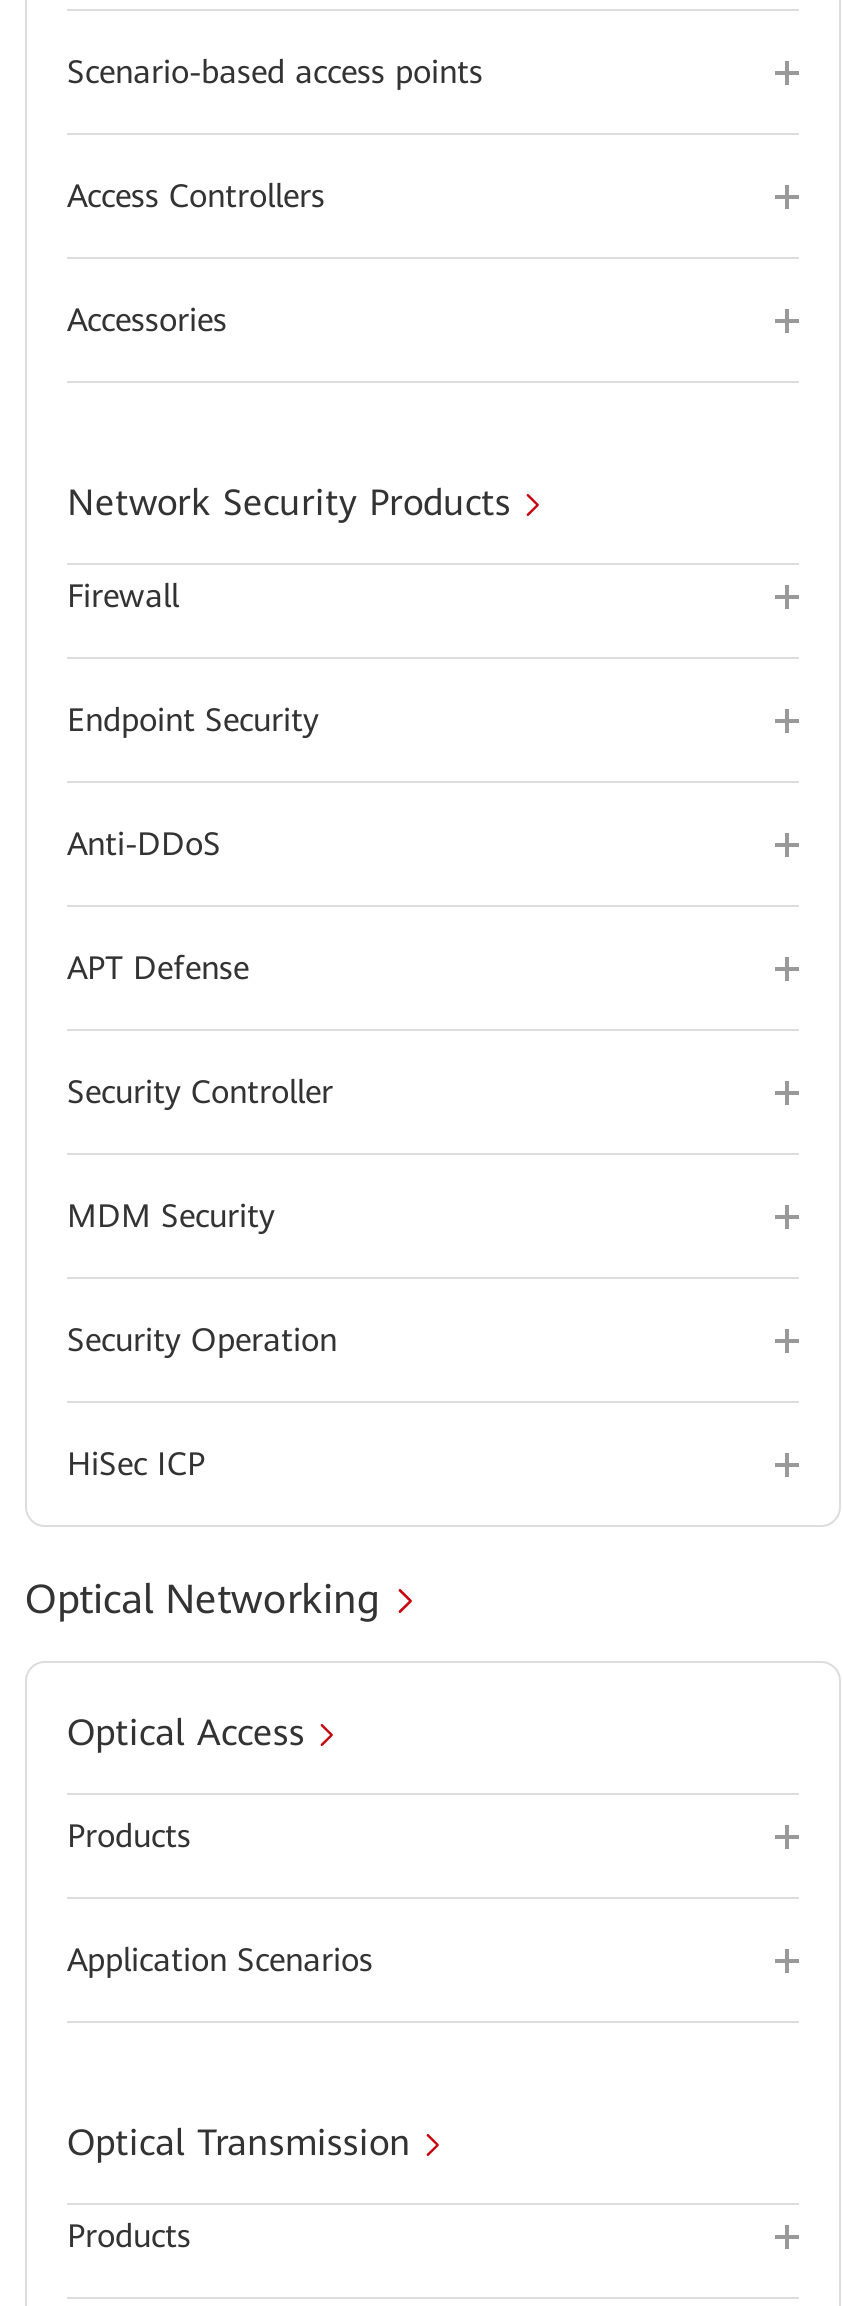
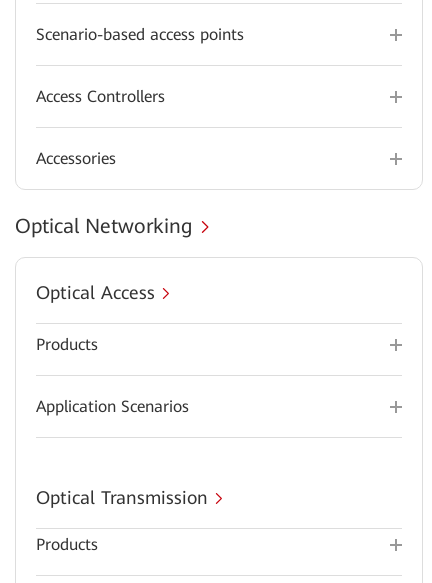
- Network Security Products
- Firewall
- Endpoint Security
- Anti-DDoS
- APT Defense
- Security Controller
- MDM Security
- Security Operation
- HiSec ICP
